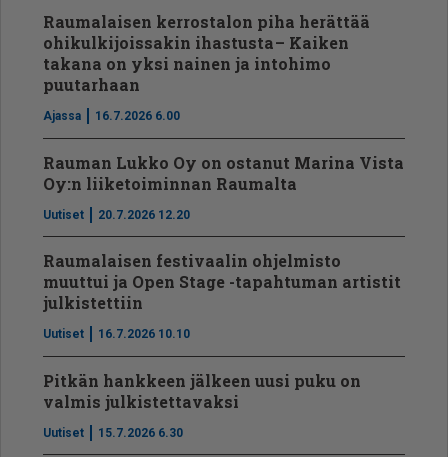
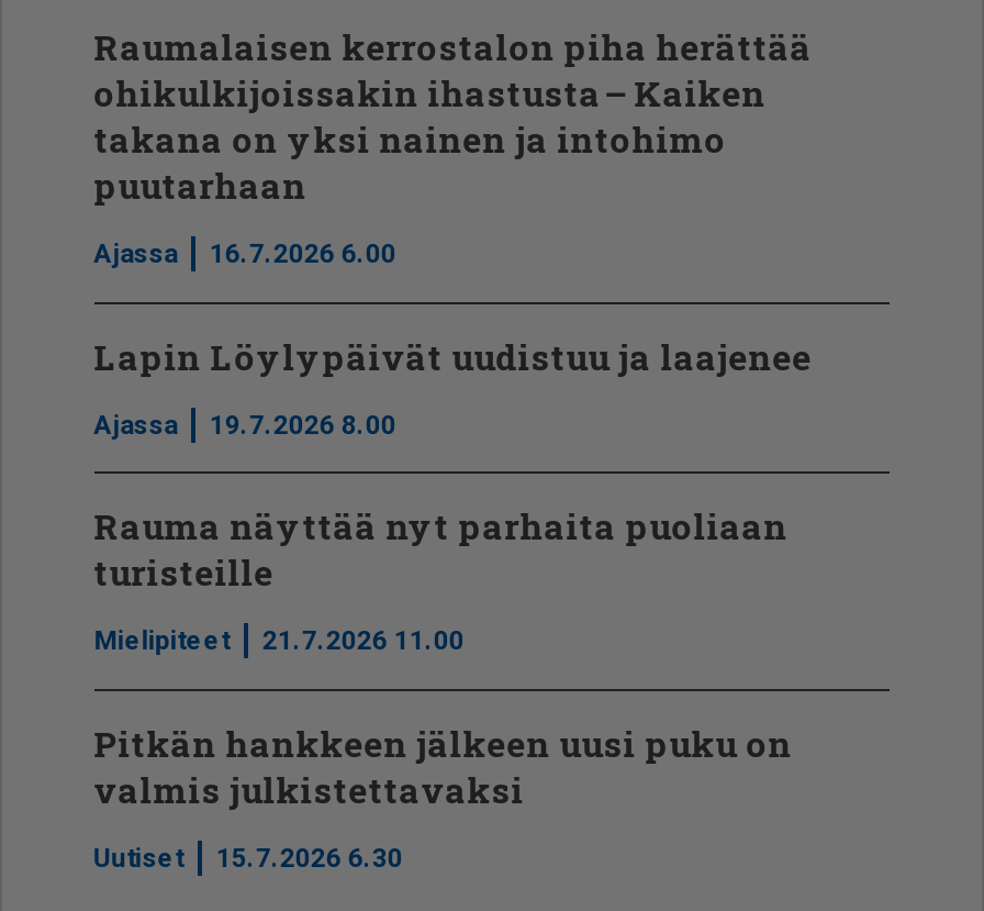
- Rauman Lukko Oy on ostanut Marina Vista
- Oy:n liiketoiminnan Raumalta
+ Lapin Löylypäivät uudistuu ja laajenee

- Uutiset
- 20.7.2026 12.20
+ Ajassa
+ 19.7.2026 8.00

- Raumalaisen festivaalin ohjelmisto
- muuttui ja Open Stage -tapahtuman artistit
- julkistettiin
+ Rauma näyttää nyt parhaita puoliaan
+ turisteille

- Uutiset
- 16.7.2026 10.10
+ Mielipiteet
+ 21.7.2026 11.00
